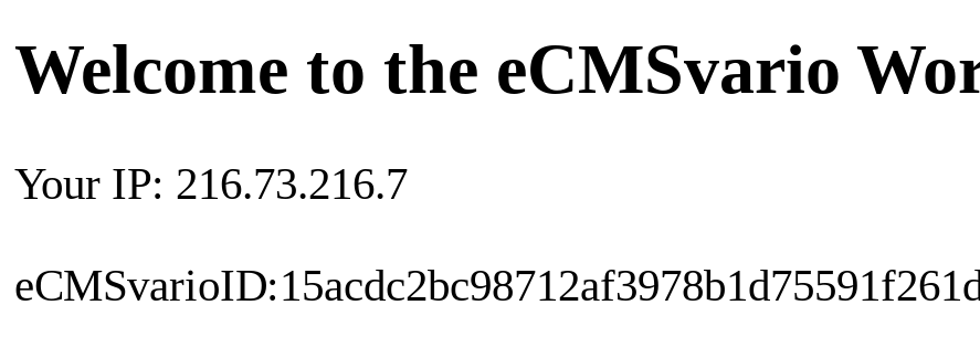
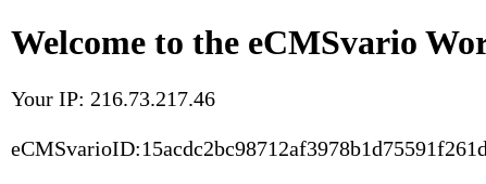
- Your IP: 216.73.216.7
+ Your IP: 216.73.217.46
